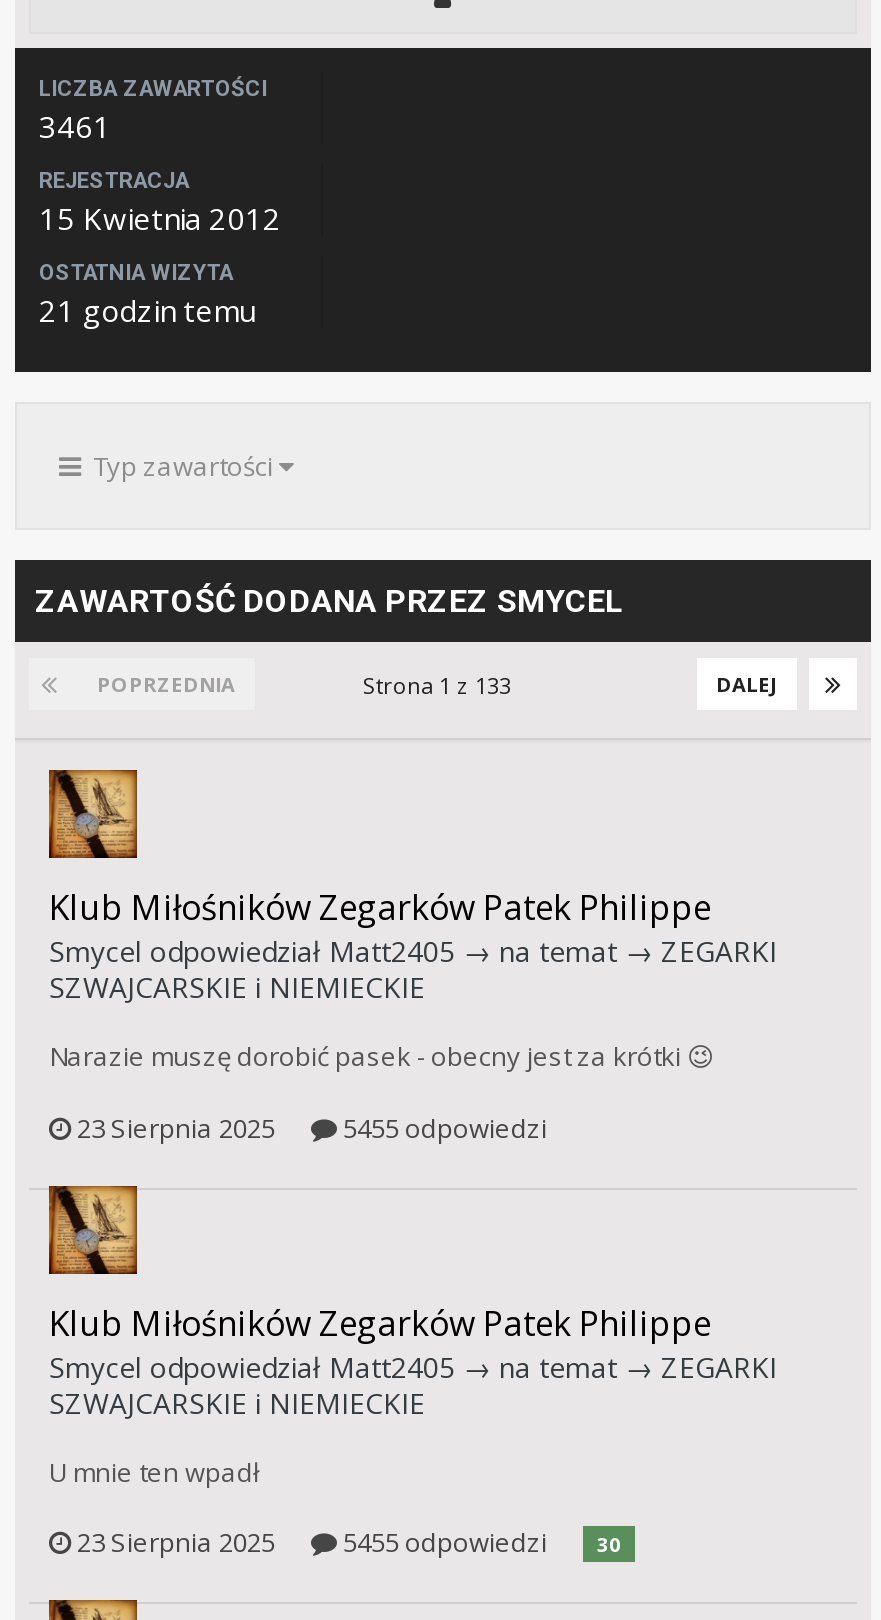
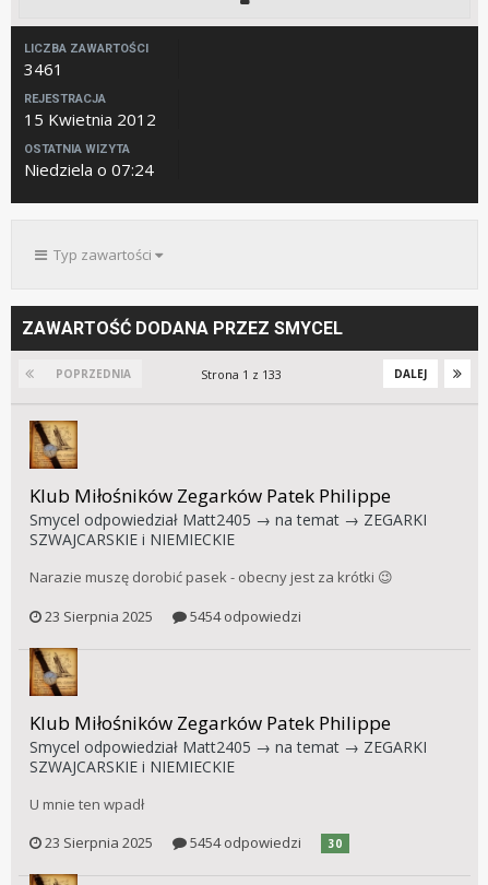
- 21 godzin temu
+ Niedziela o 07:24

- 23 Sierpnia 2025 5455 odpowiedzi
+ 23 Sierpnia 2025 5454 odpowiedzi

- 23 Sierpnia 2025 5455 odpowiedzi 30
+ 23 Sierpnia 2025 5454 odpowiedzi 30
